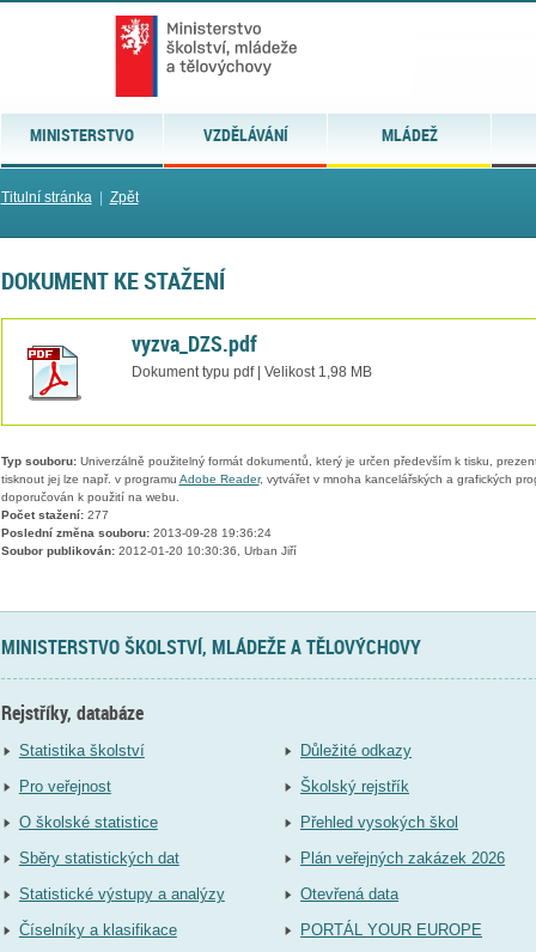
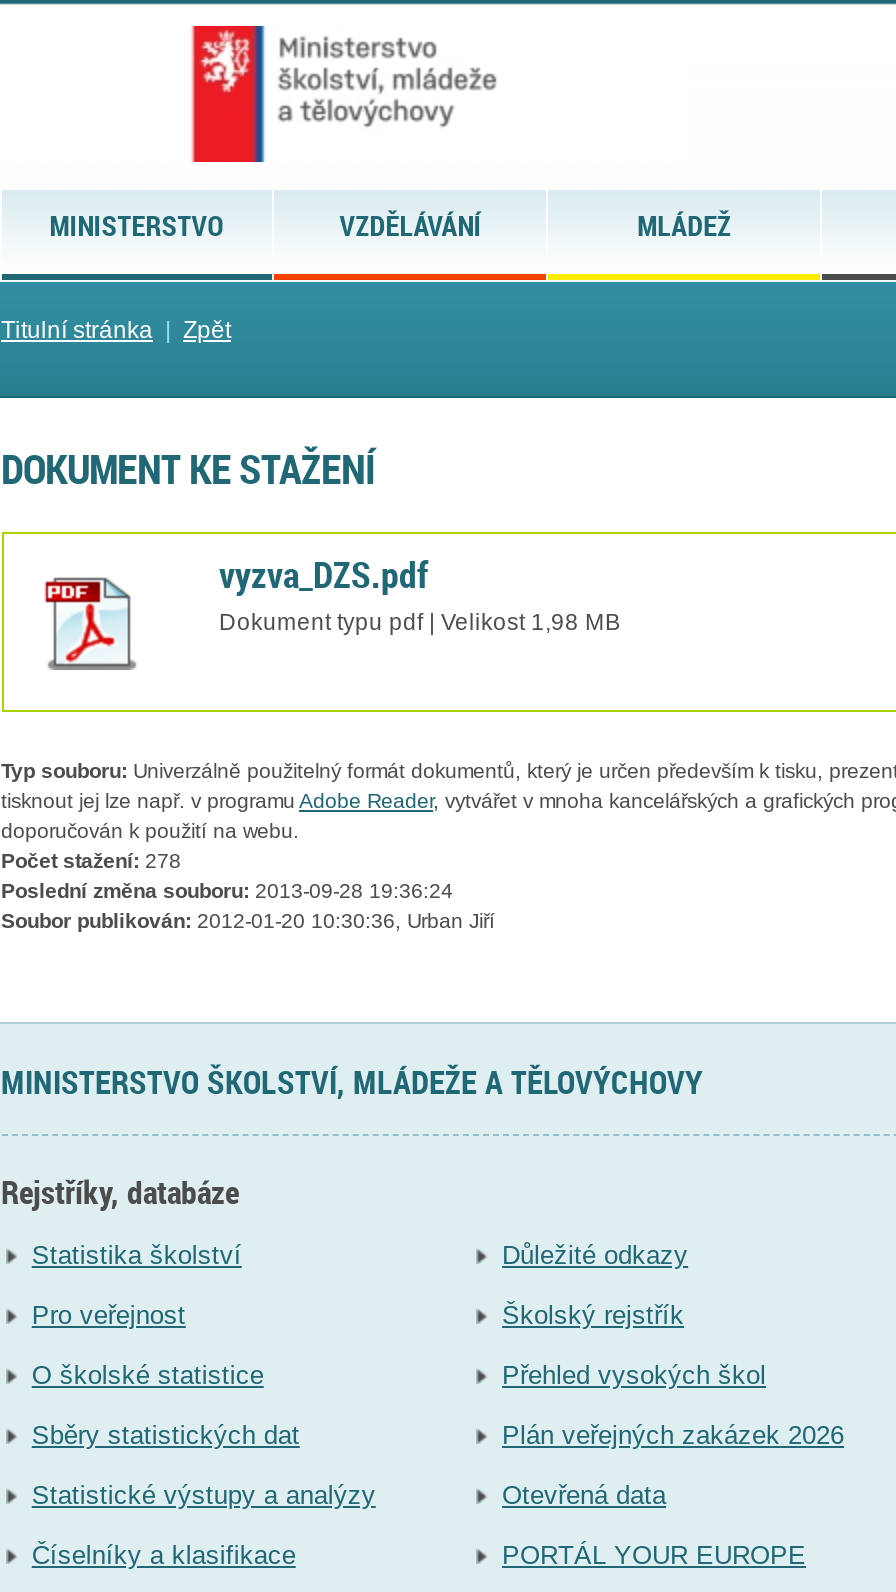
- Počet stažení: 277
+ Počet stažení: 278
